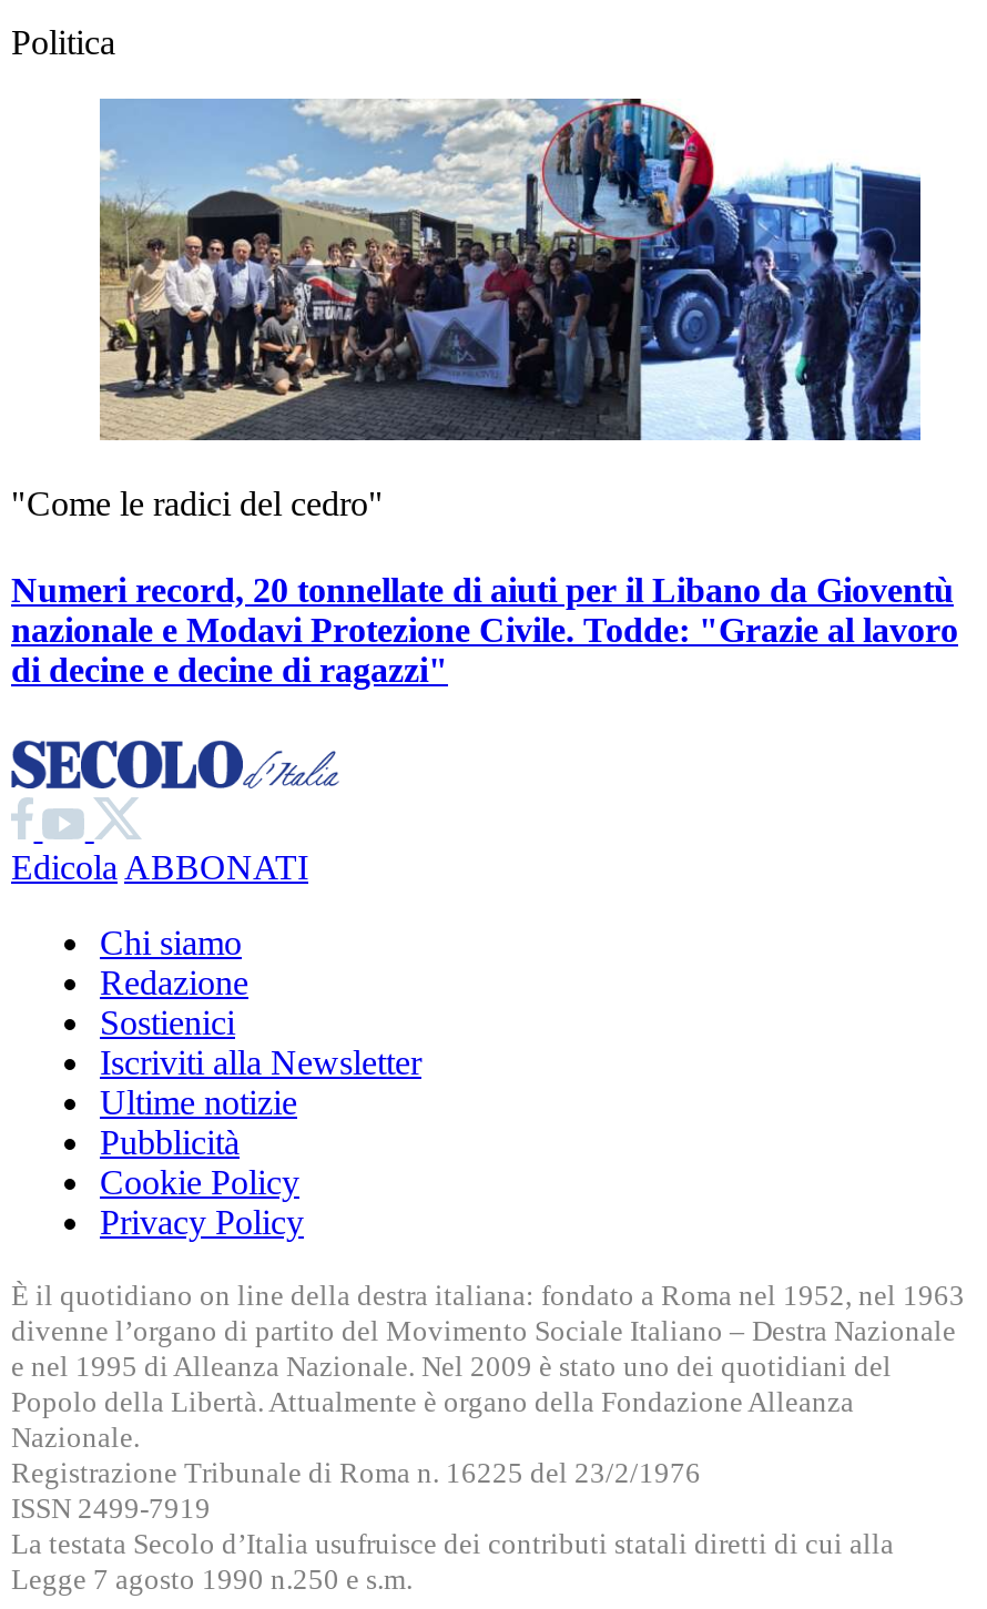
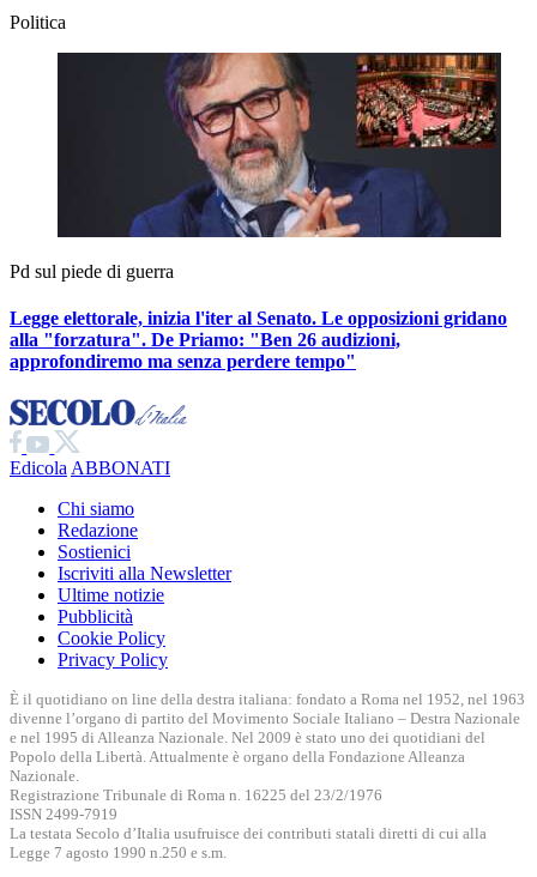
- [image]
- "Come le radici del cedro"
+ [image]
+ Pd sul piede di guerra

- Numeri record, 20 tonnellate di aiuti per il Libano da Gioventù
- nazionale e Modavi Protezione Civile. Todde: "Grazie al lavoro
- di decine e decine di ragazzi"
+ Legge elettorale, inizia l'iter al Senato. Le opposizioni gridano
+ alla "forzatura". De Priamo: "Ben 26 audizioni,
+ approfondiremo ma senza perdere tempo"
